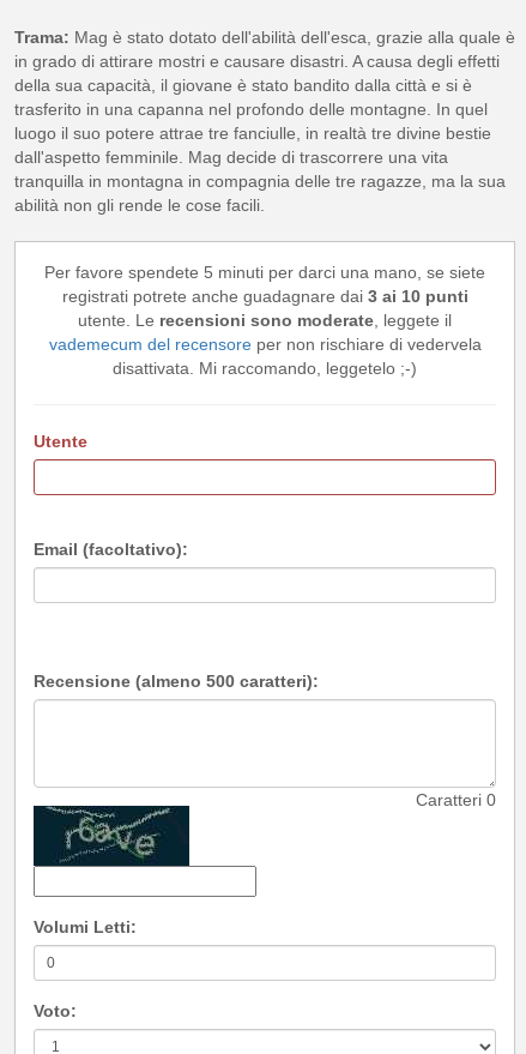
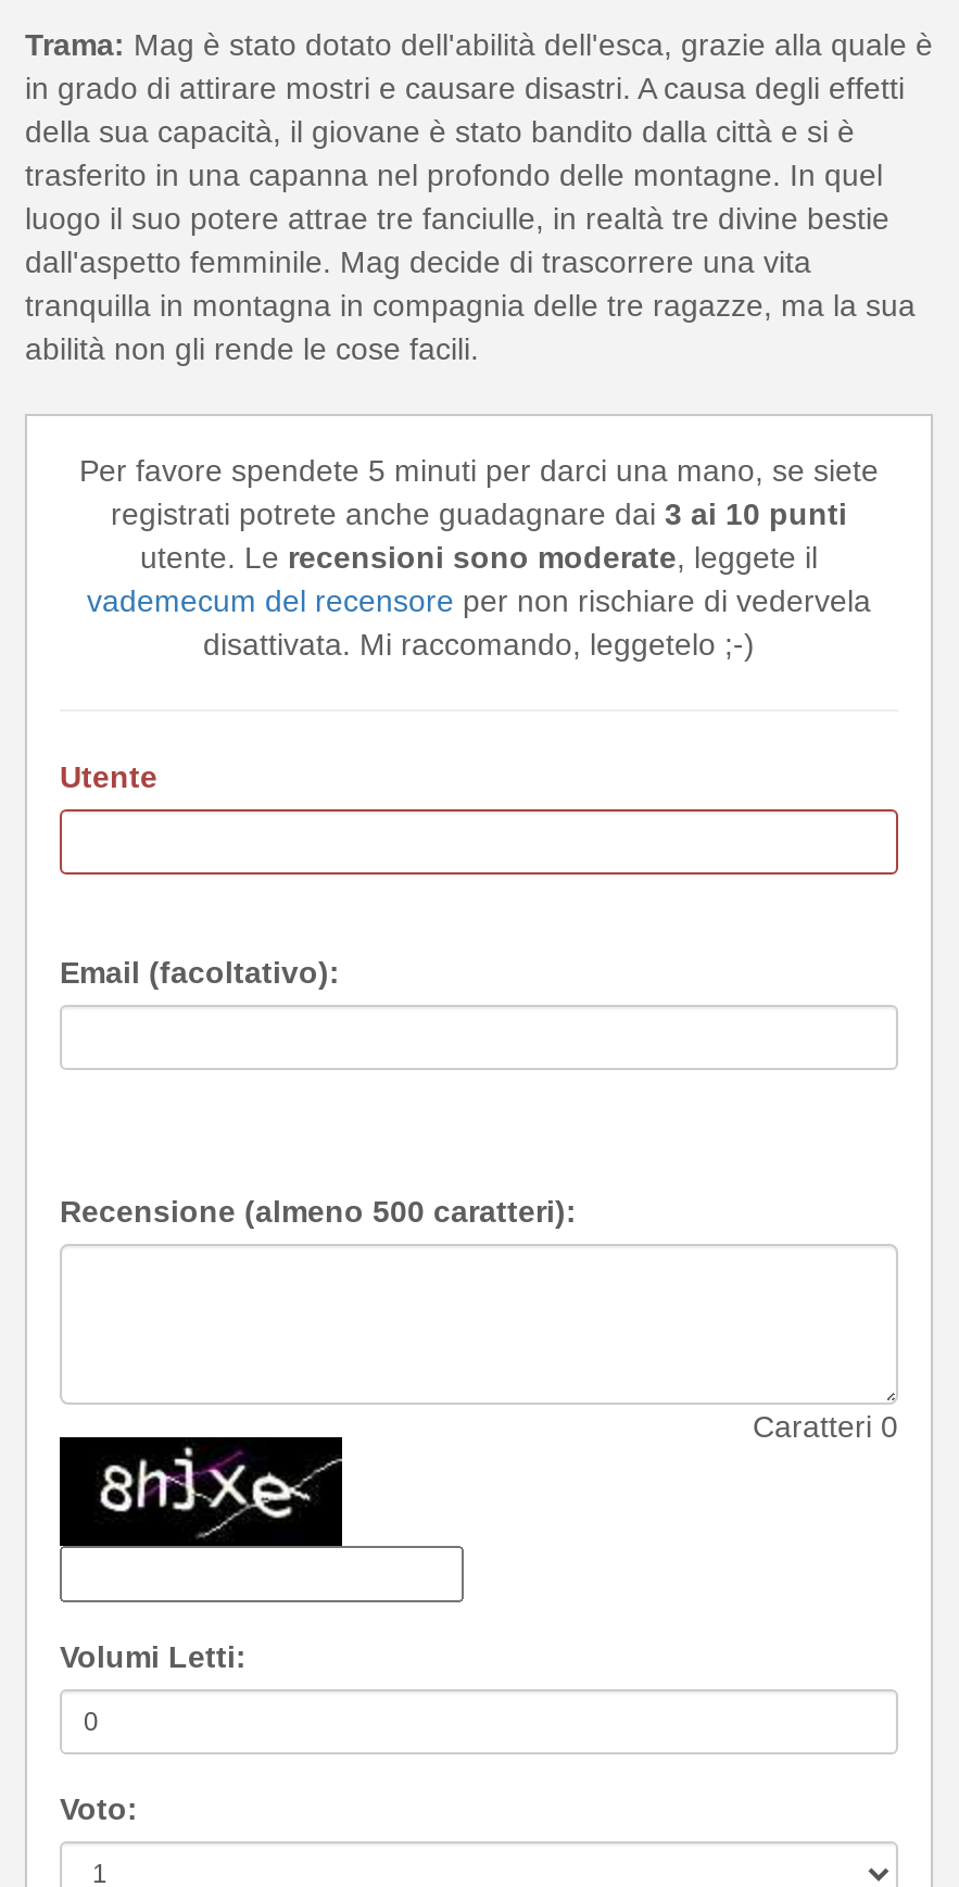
- [image]
+ [image]
